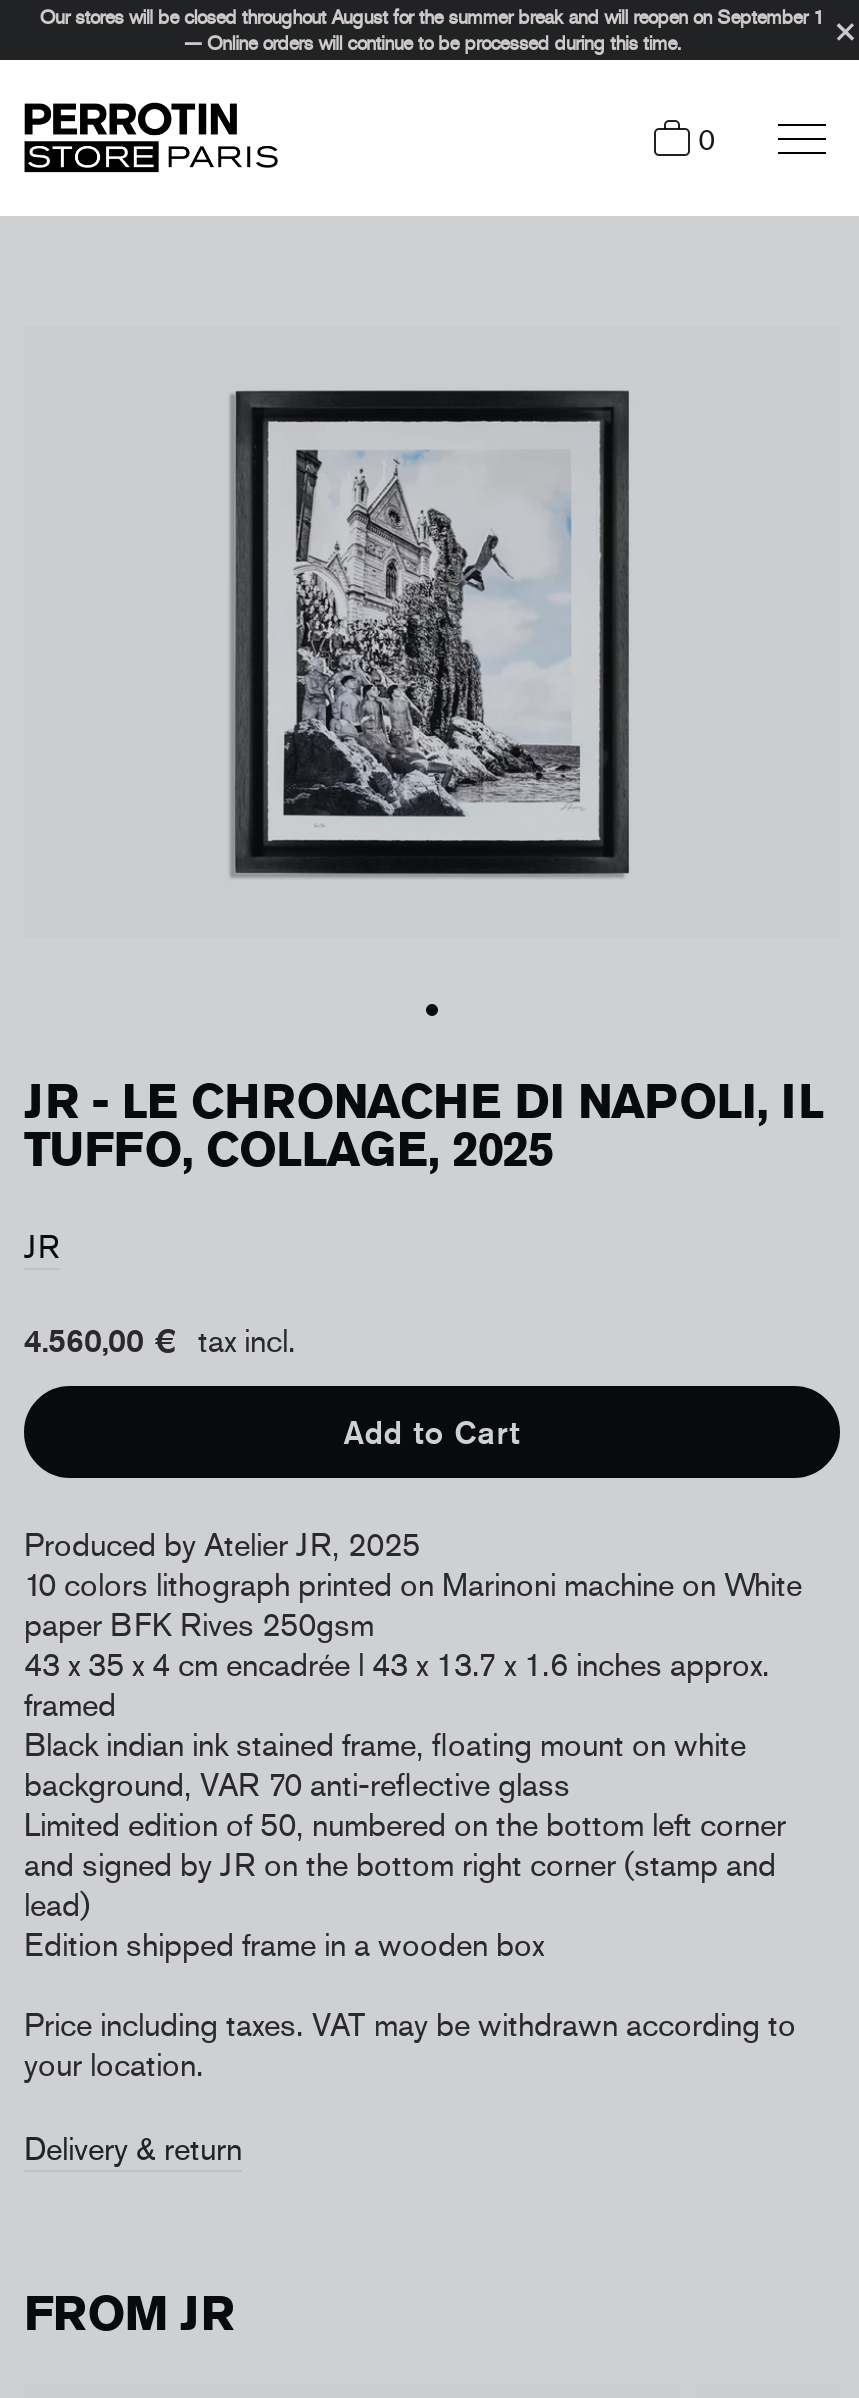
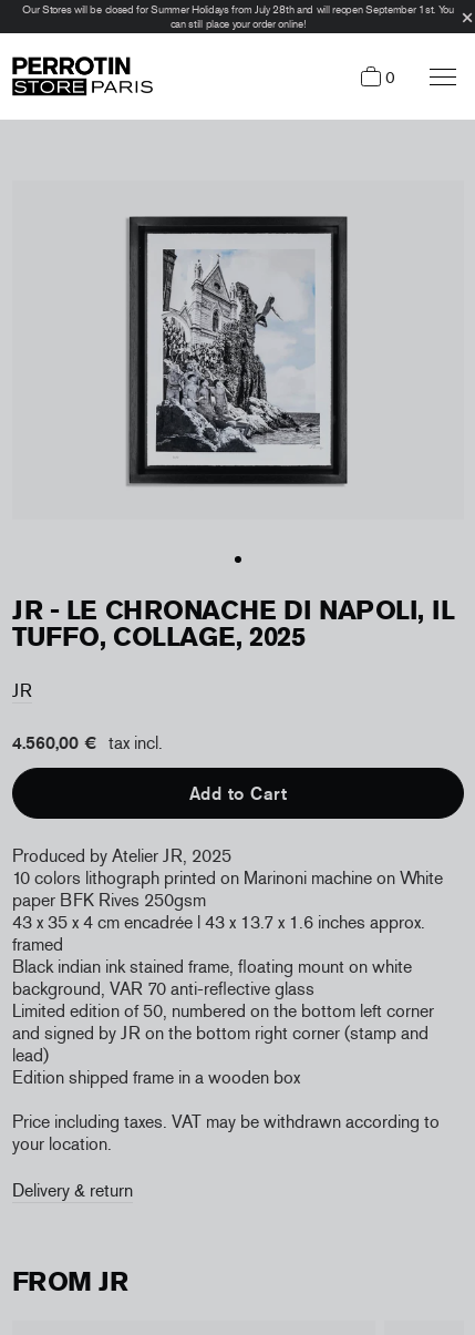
- Our stores will be closed throughout August for the summer break and will reopen on September 1
- — Online orders will continue to be processed during this time.
+ Our Stores will be closed for Summer Holidays from July 28th and will reopen September 1st. You
+ can still place your order online!
